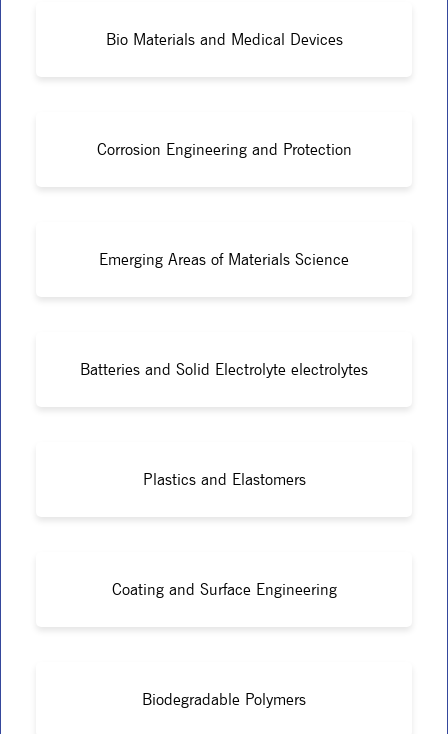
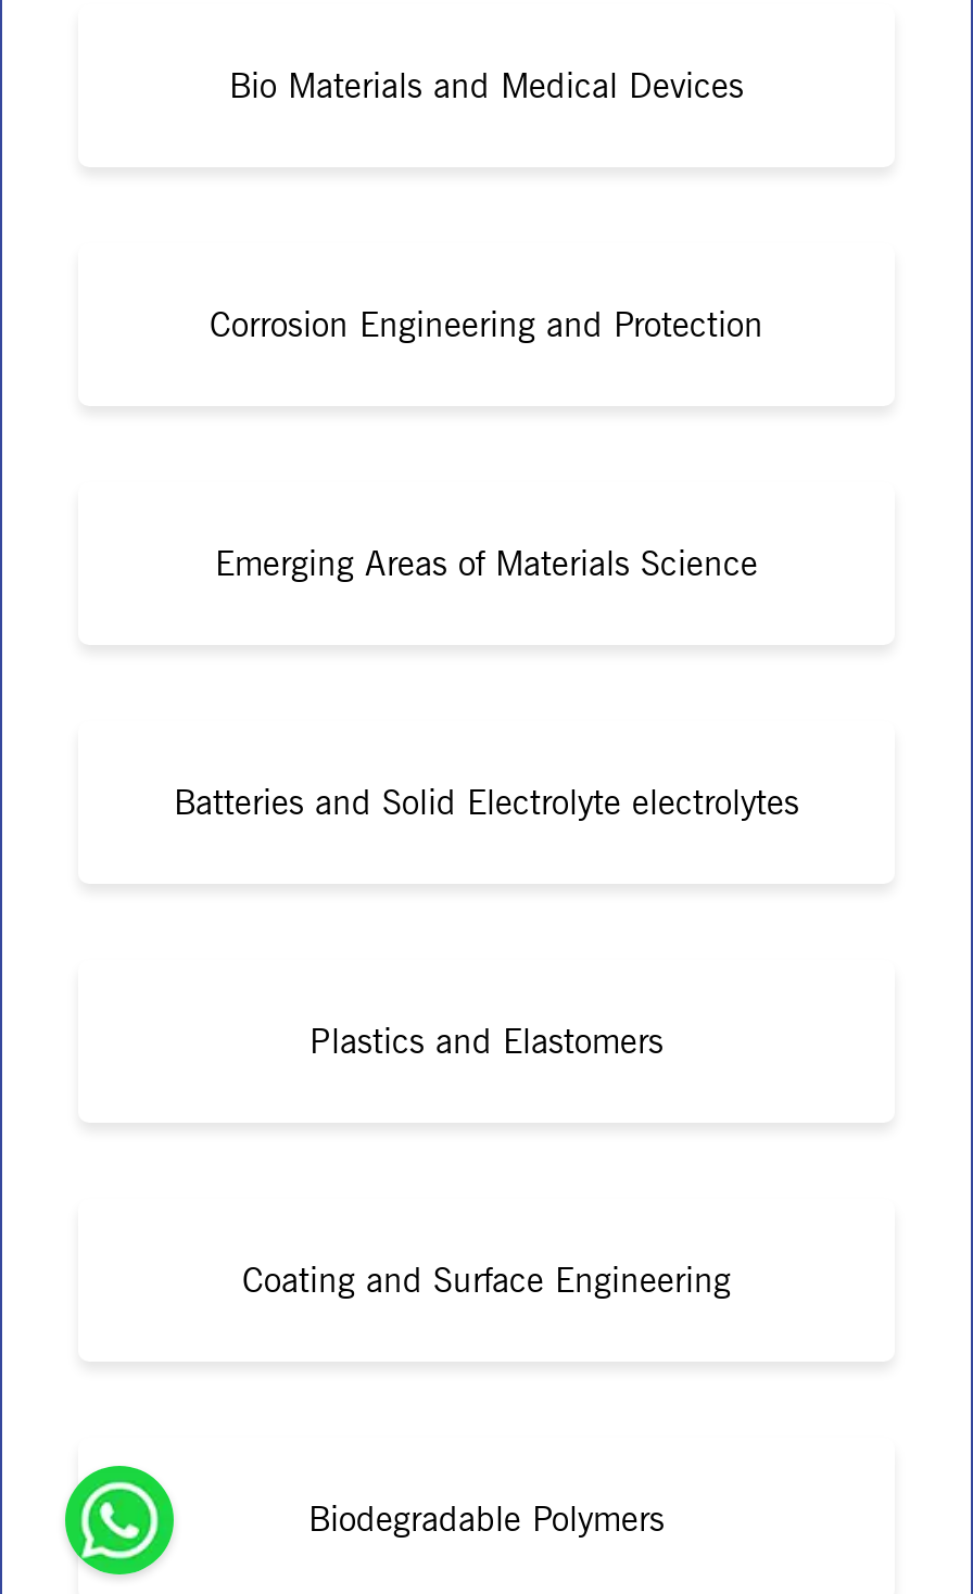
+ [image]
